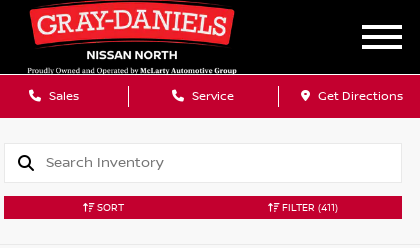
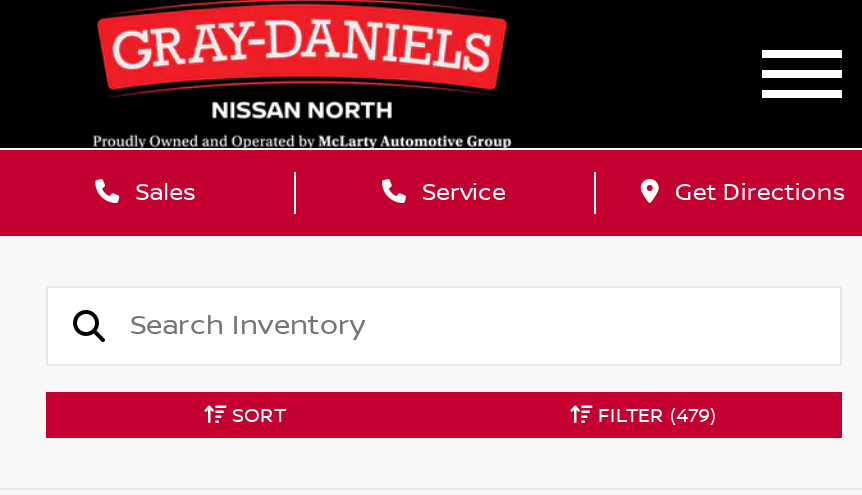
- FILTER (411)
+ FILTER (479)
